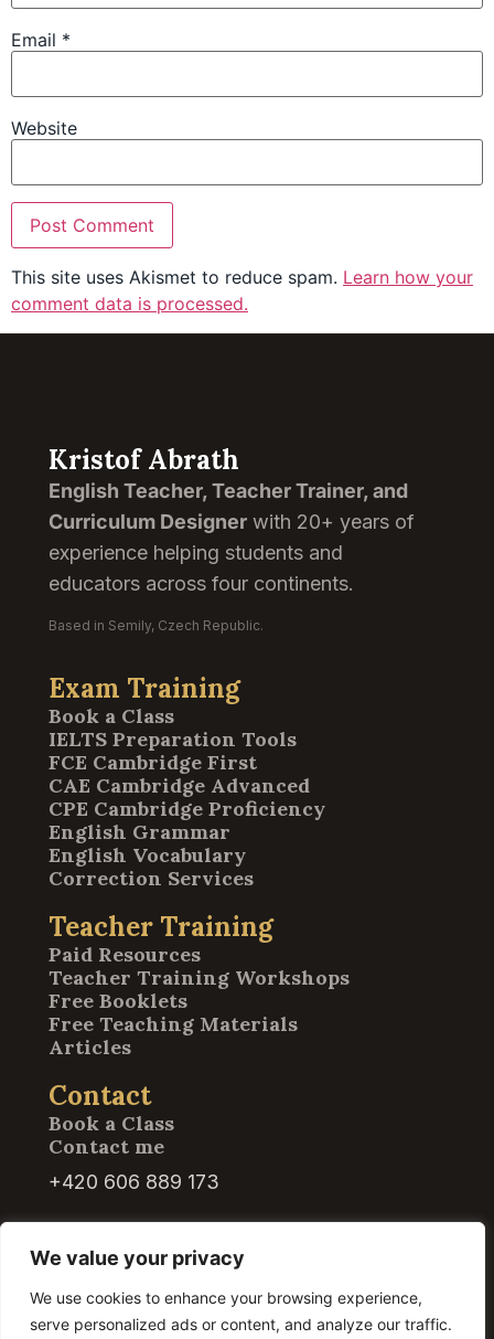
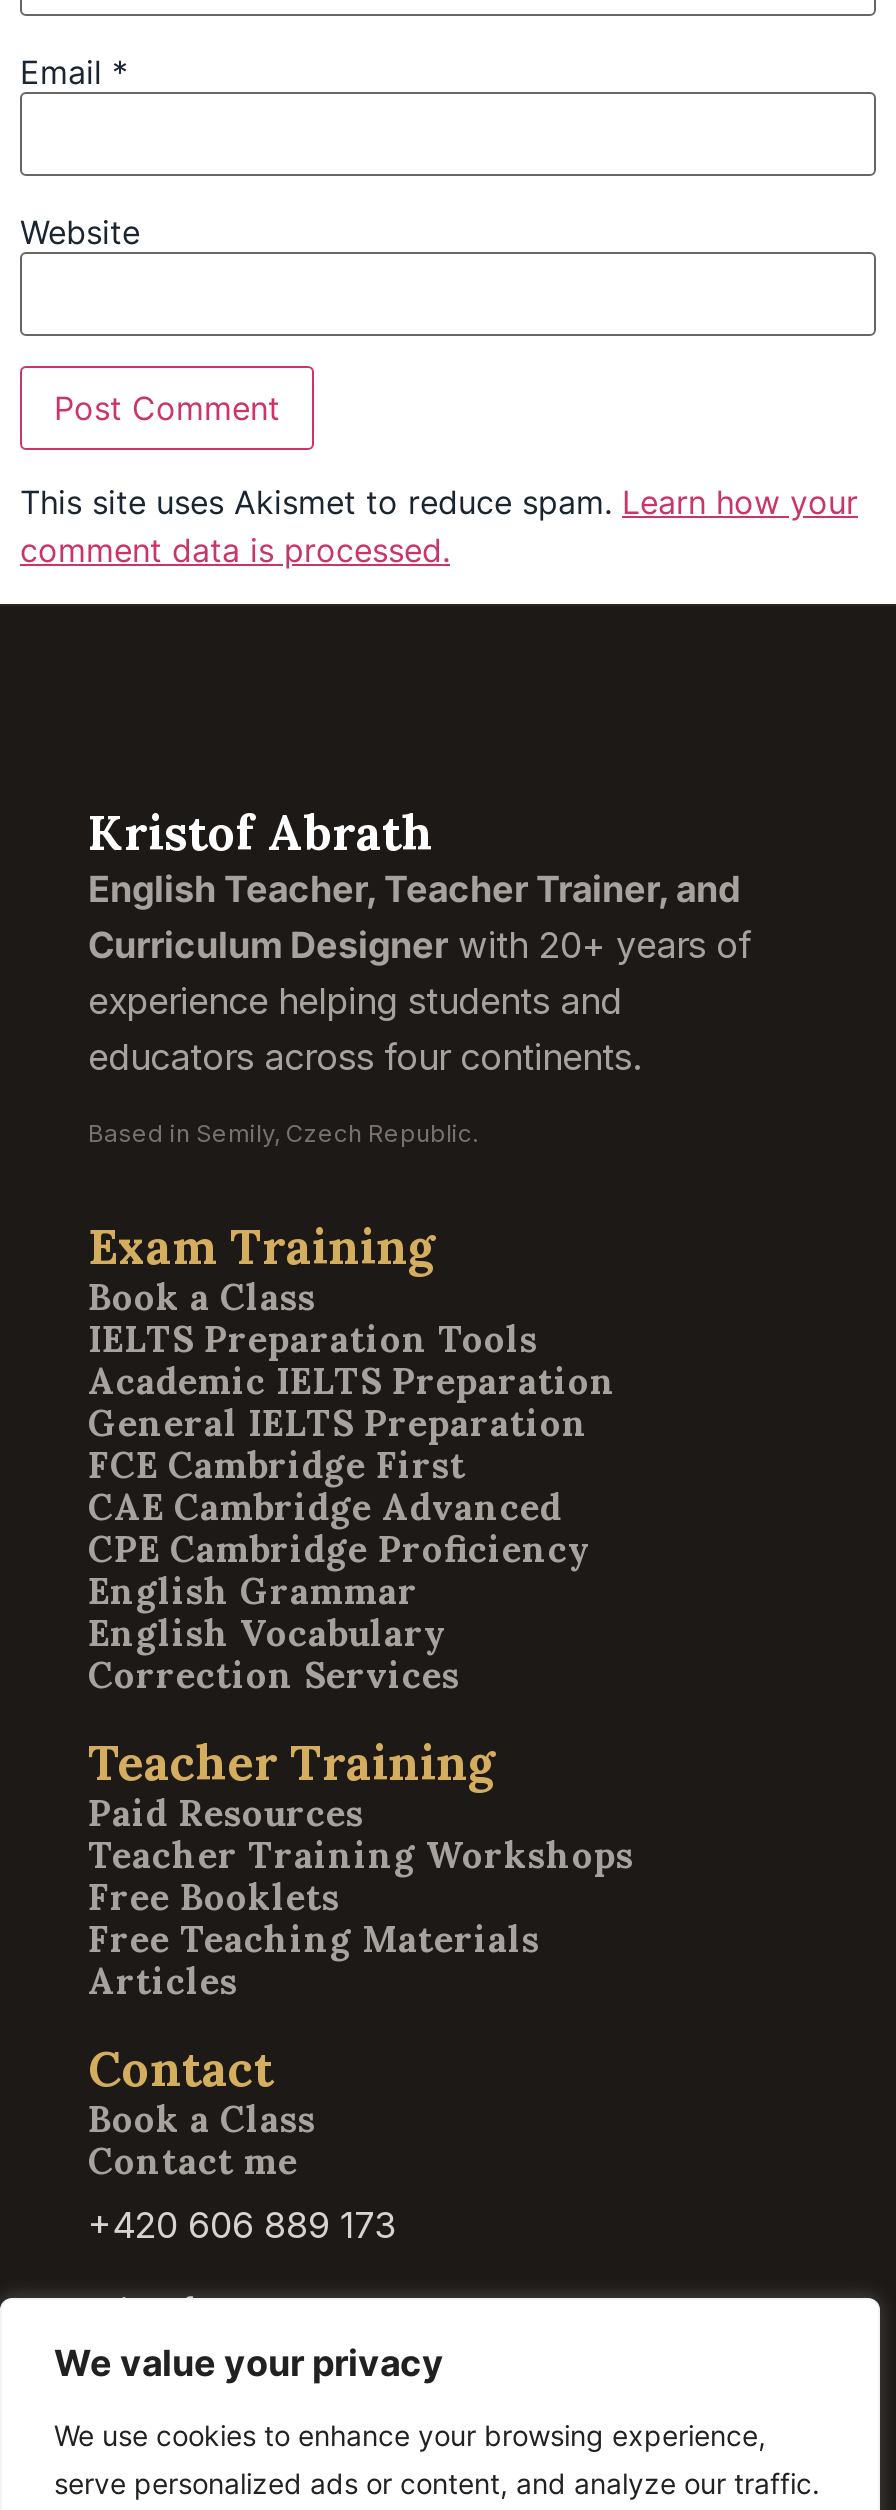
+ Academic IELTS Preparation
+ General IELTS Preparation
